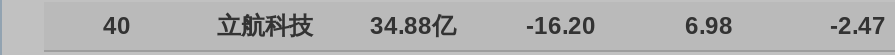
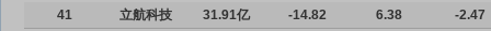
- 40
+ 41

- 34.88亿
+ 31.91亿

- -16.20
+ -14.82

- 6.98
+ 6.38
